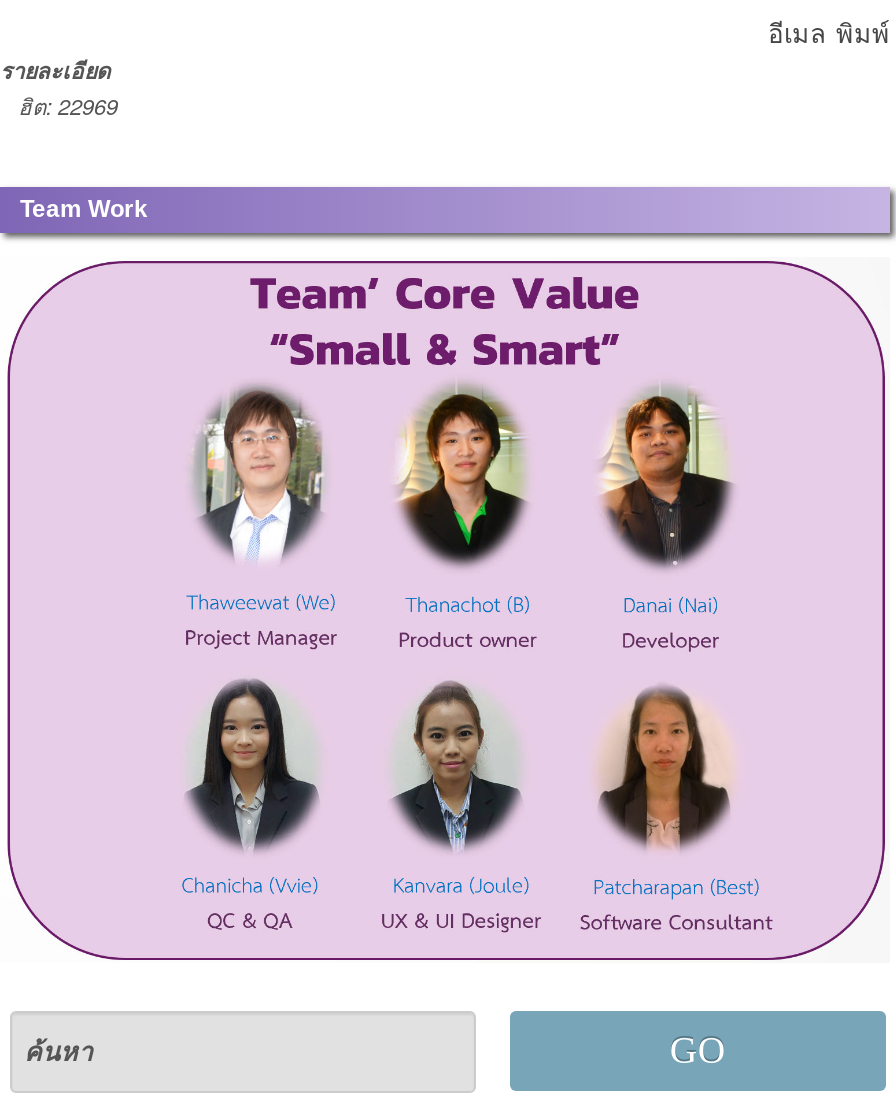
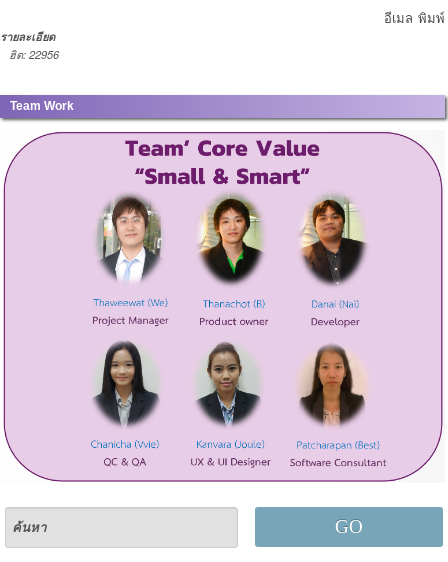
- ฮิต: 22969
+ ฮิต: 22956
